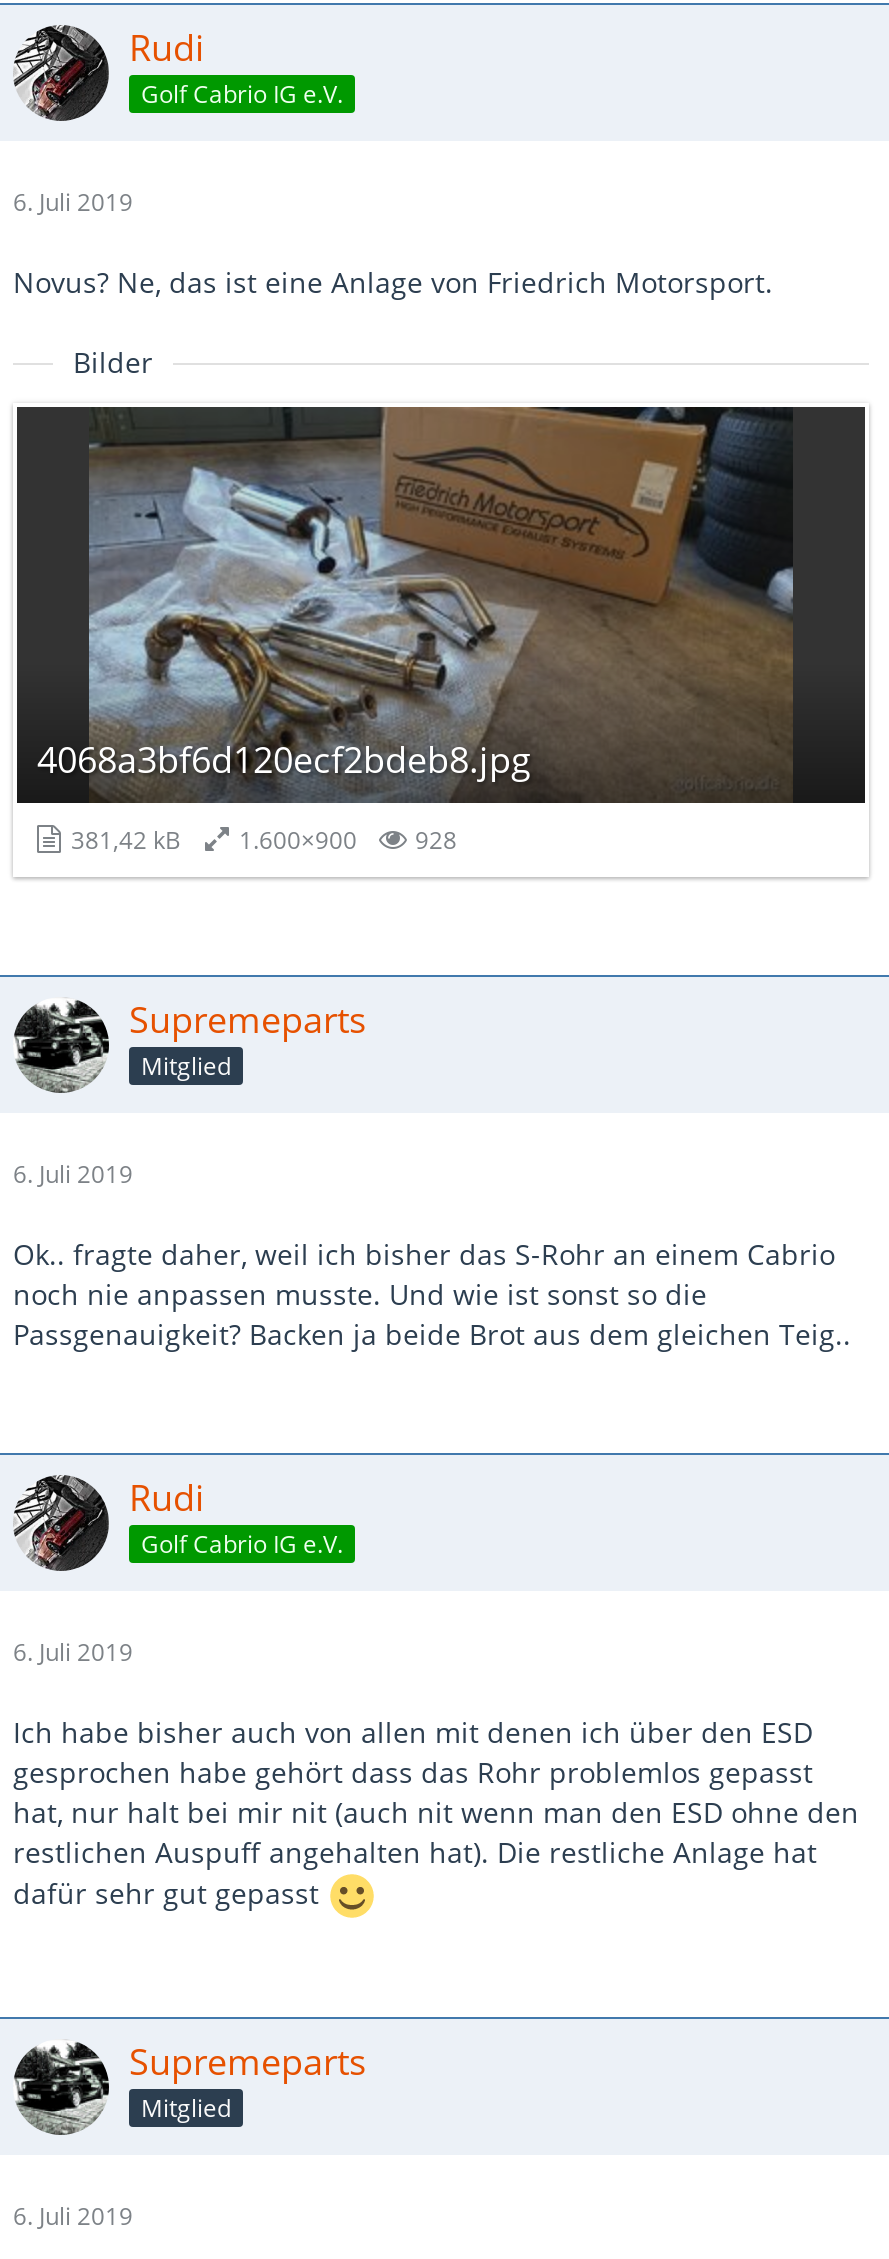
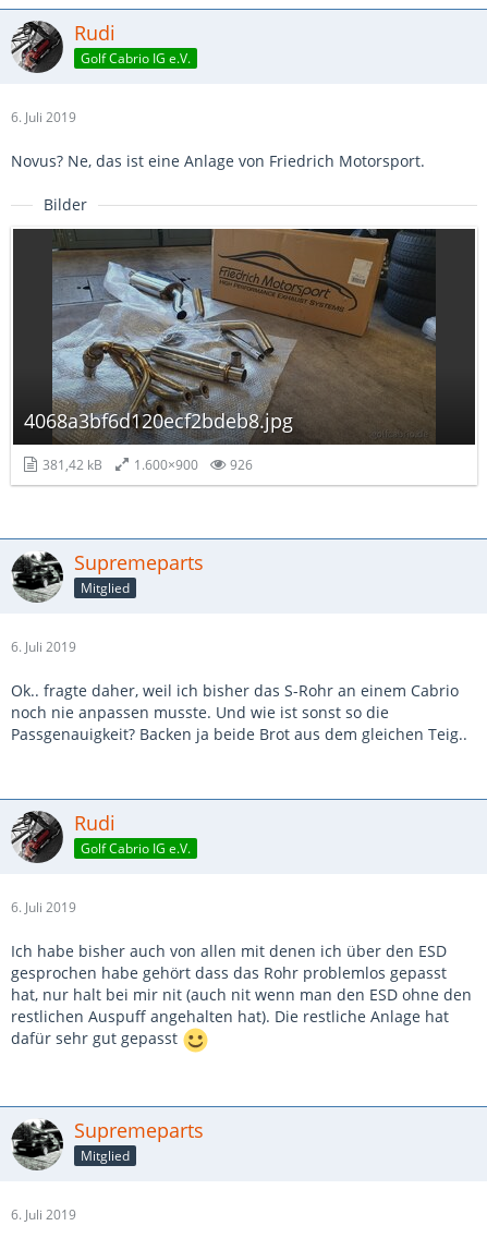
- 381,42 kB 1.600×900 928
+ 381,42 kB 1.600×900 926
